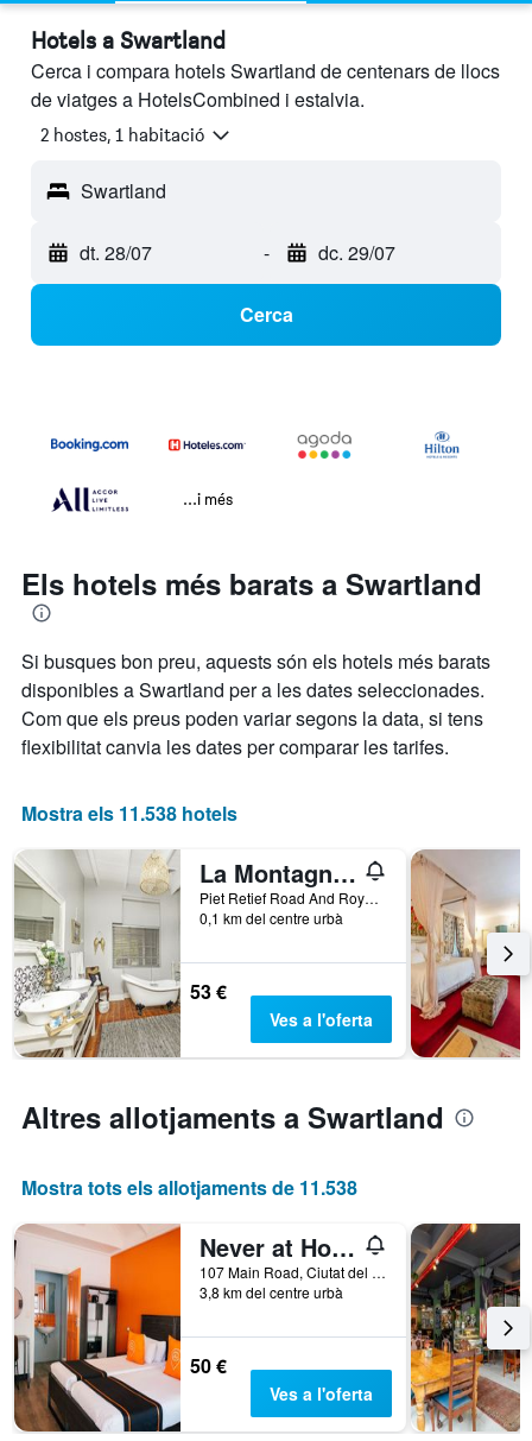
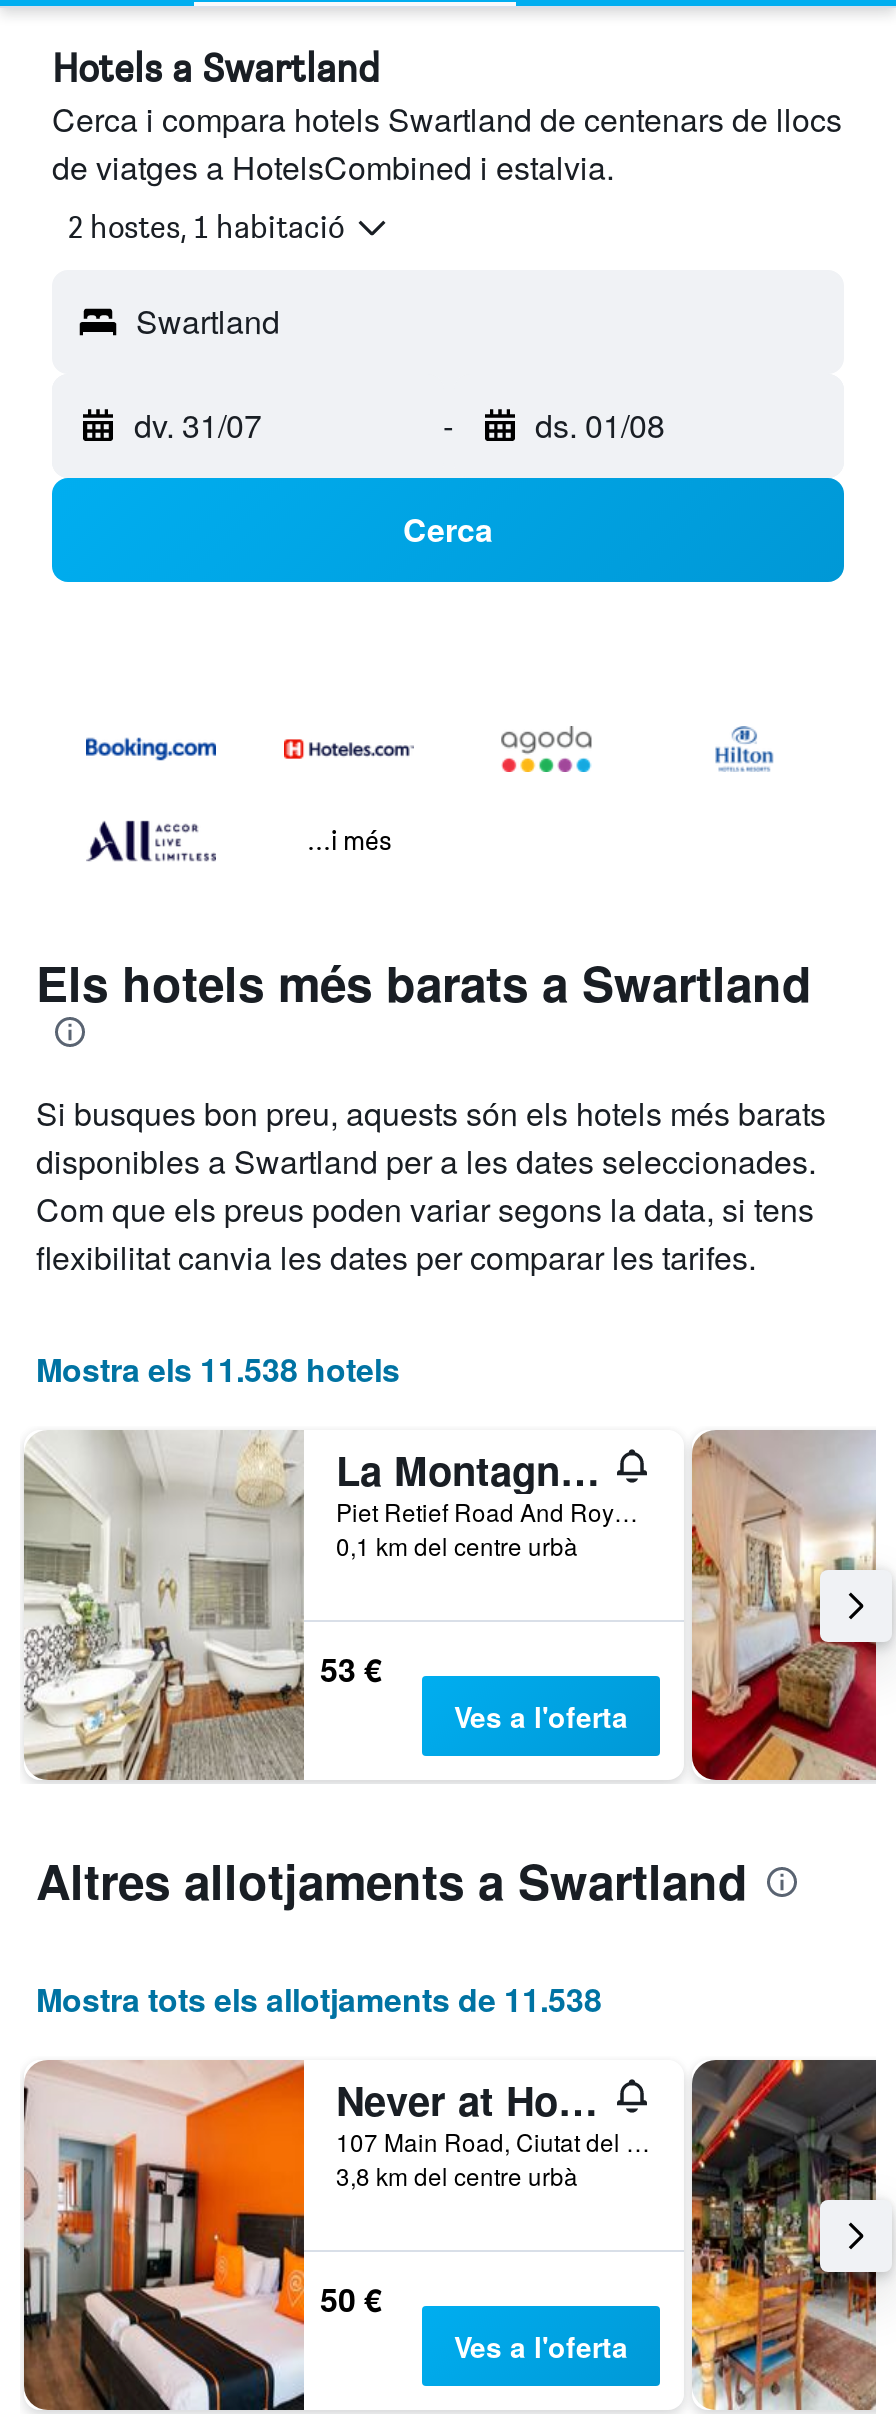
- dt. 28/07
+ dv. 31/07

- dc. 29/07
+ ds. 01/08
